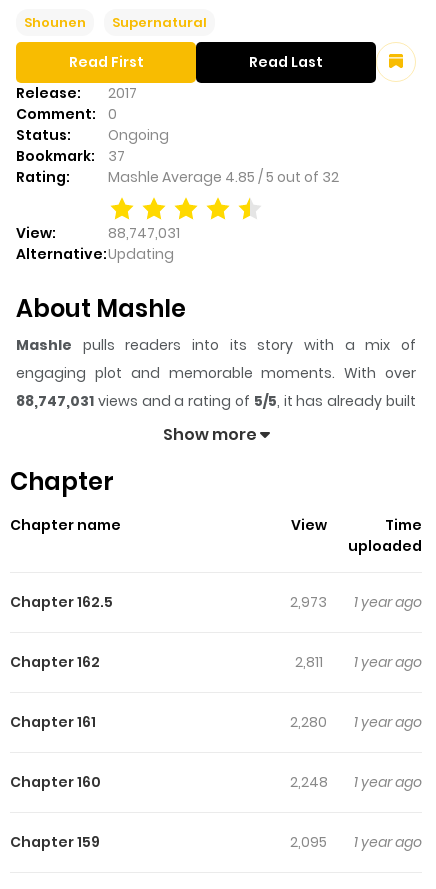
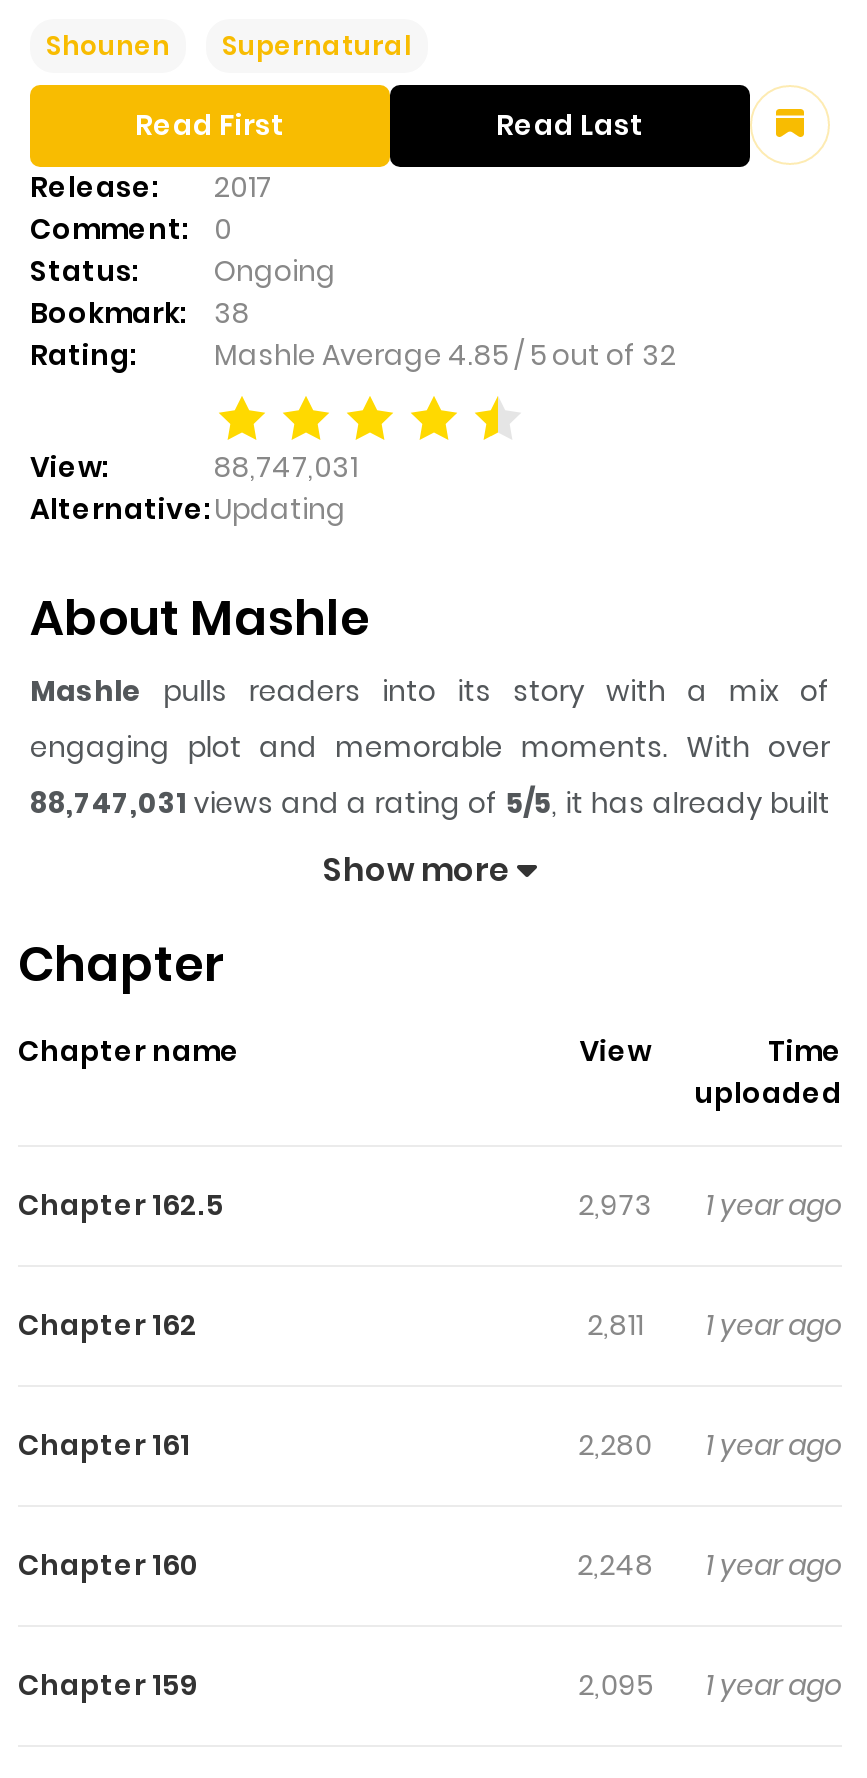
- Bookmark: 37
+ Bookmark: 38
